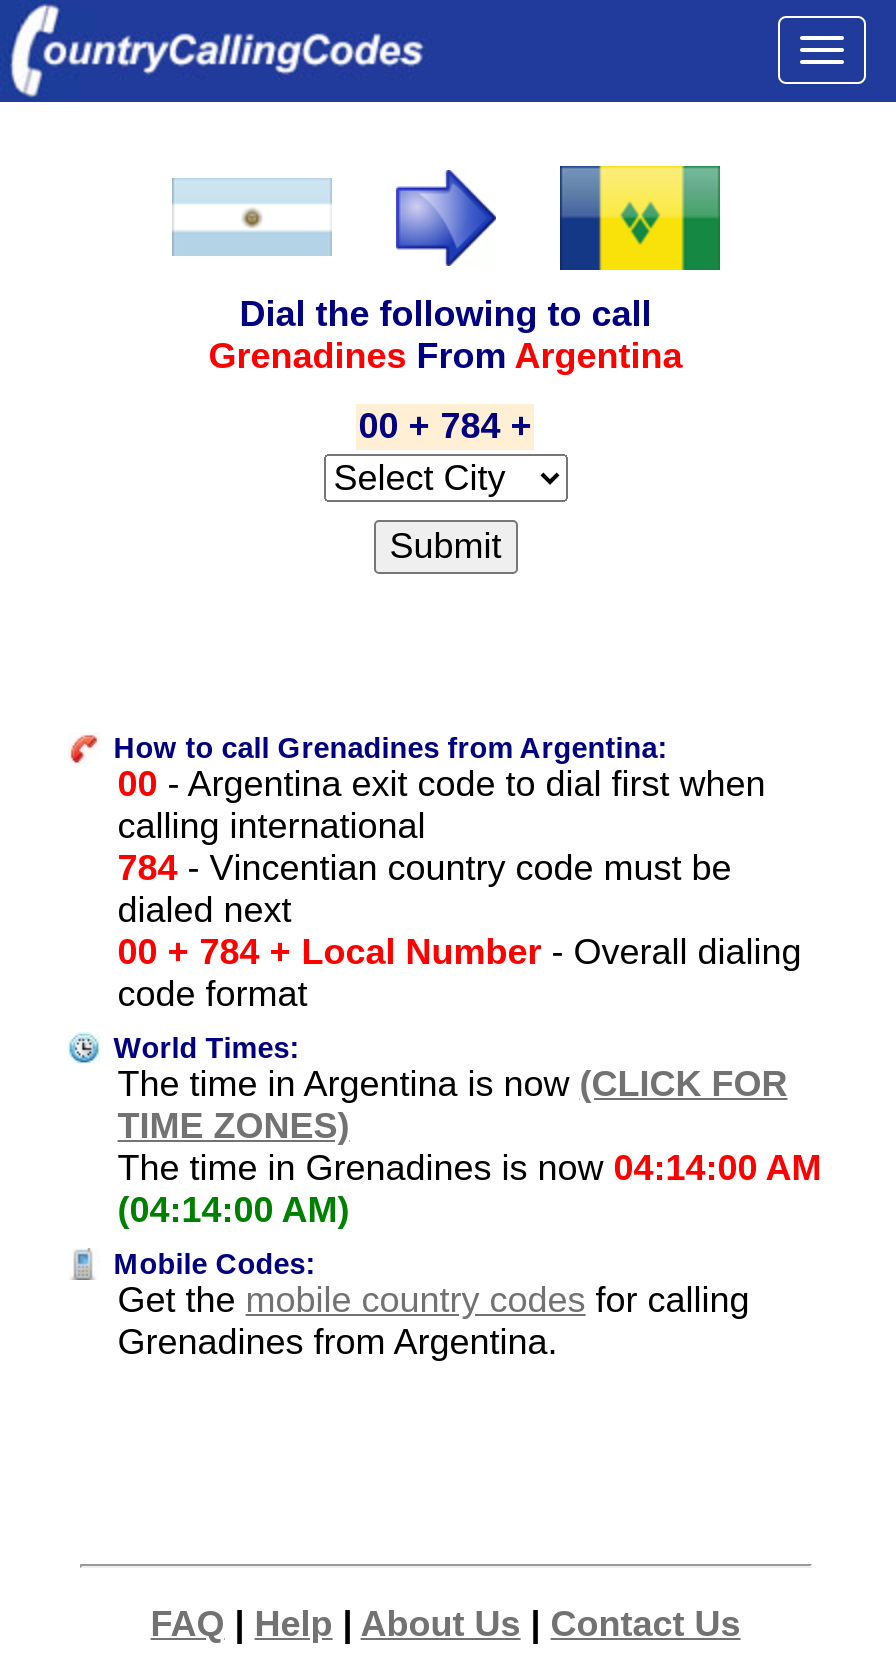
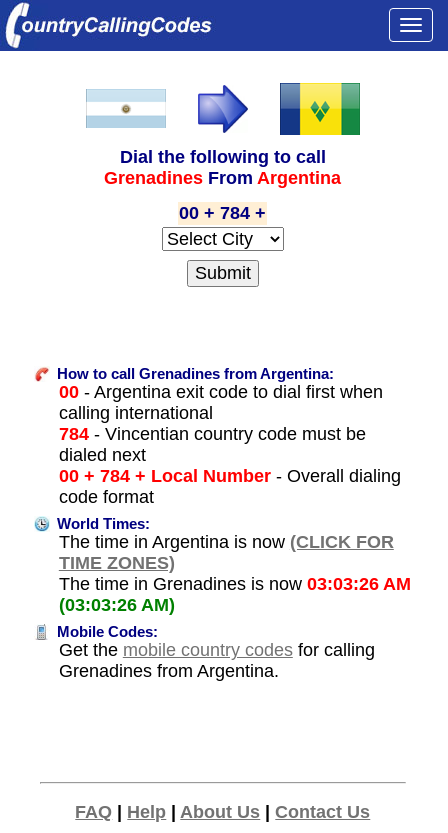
- The time in Grenadines is now 04:14:00 AM
+ The time in Grenadines is now 03:03:26 AM

- (04:14:00 AM)
+ (03:03:26 AM)
